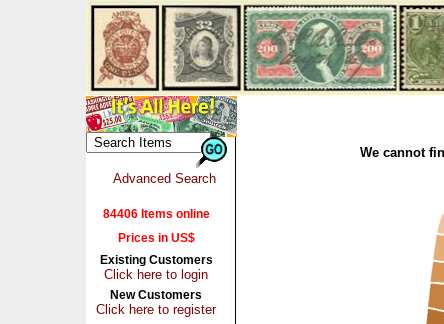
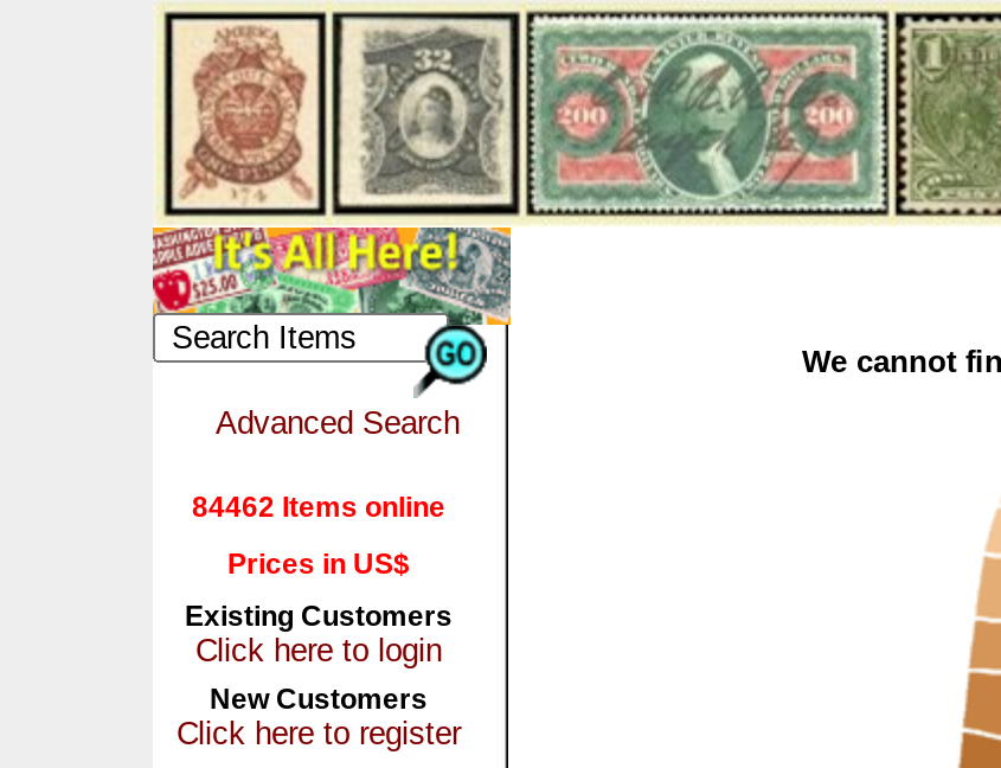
- 84406 Items online
+ 84462 Items online
